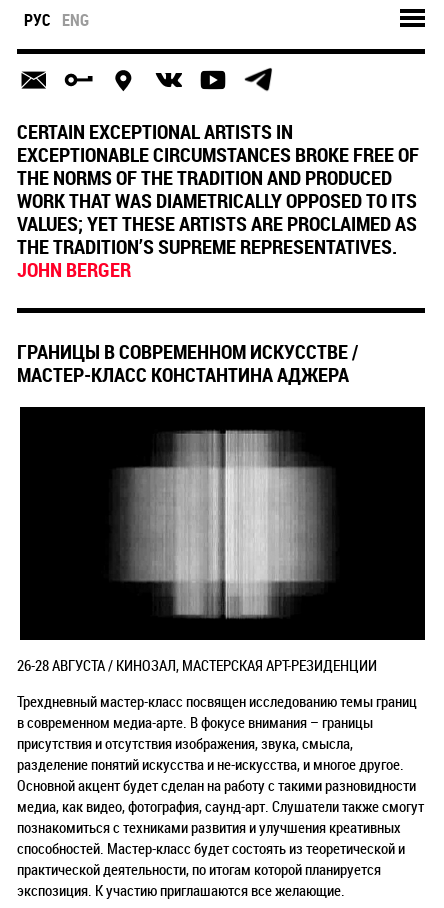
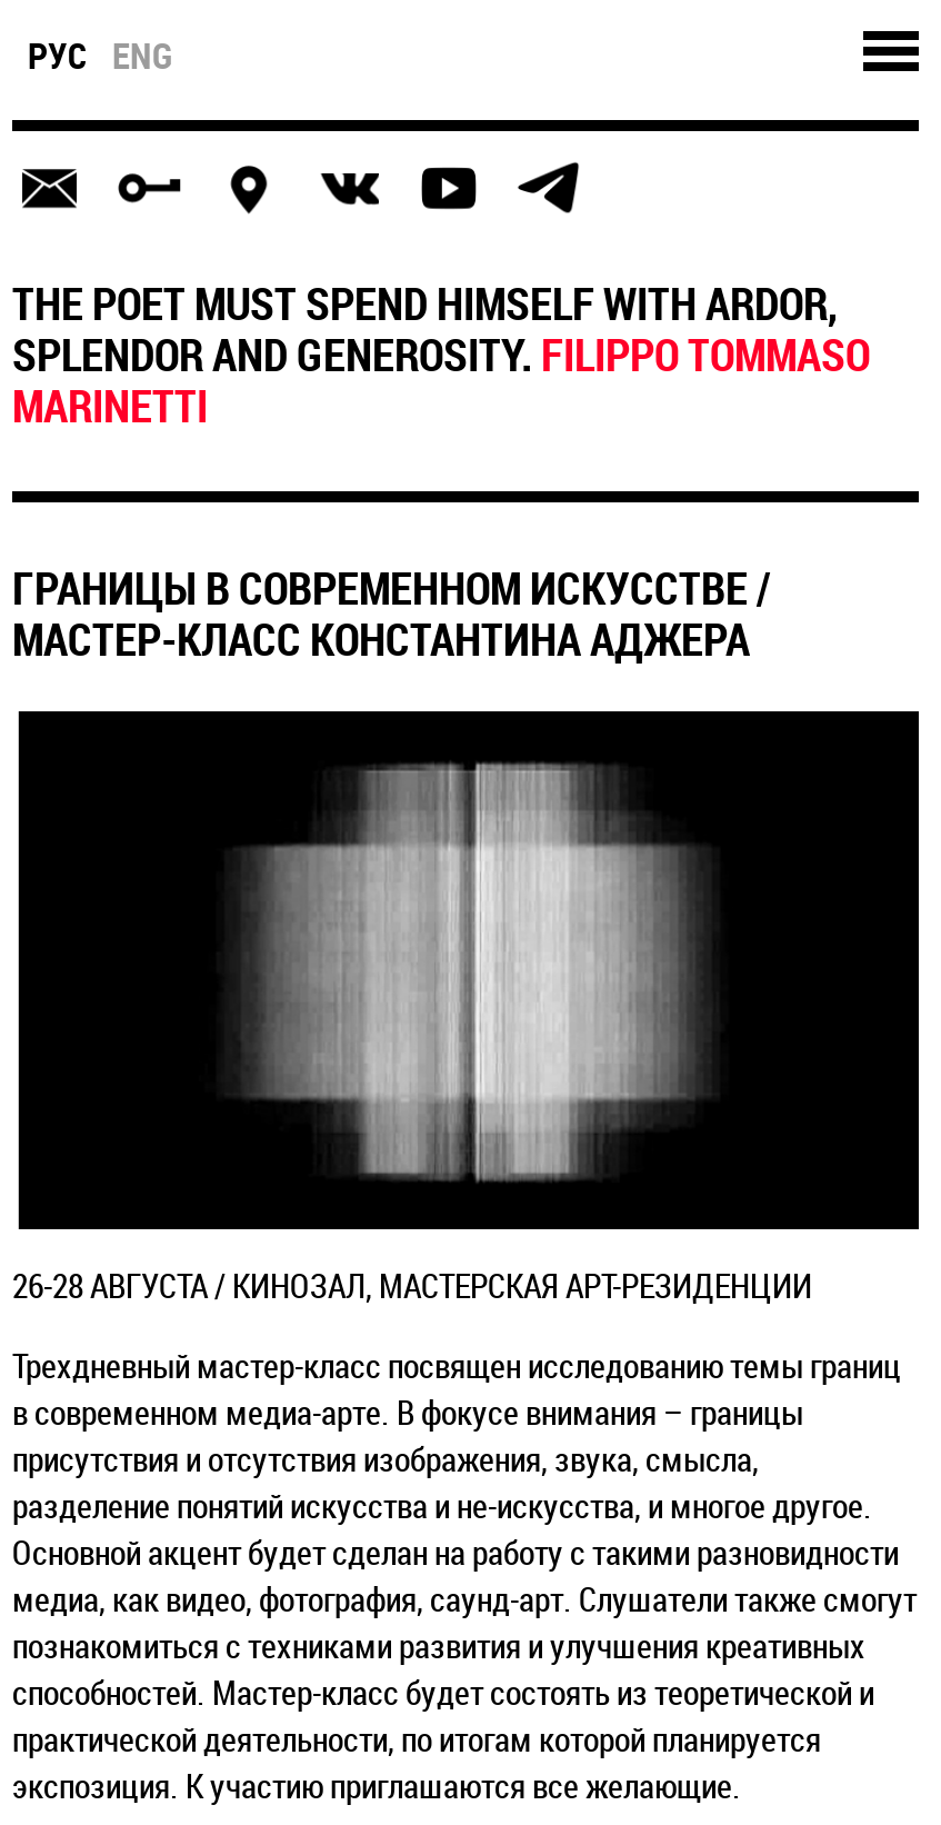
- CERTAIN EXCEPTIONAL ARTISTS IN
- EXCEPTIONABLE CIRCUMSTANCES BROKE FREE OF
- THE NORMS OF THE TRADITION AND PRODUCED
- WORK THAT WAS DIAMETRICALLY OPPOSED TO ITS
- VALUES; YET THESE ARTISTS ARE PROCLAIMED AS
- THE TRADITION’S SUPREME REPRESENTATIVES.
- JOHN BERGER
+ THE POET MUST SPEND HIMSELF WITH ARDOR,
+ SPLENDOR AND GENEROSITY. FILIPPO TOMMASO
+ MARINETTI
